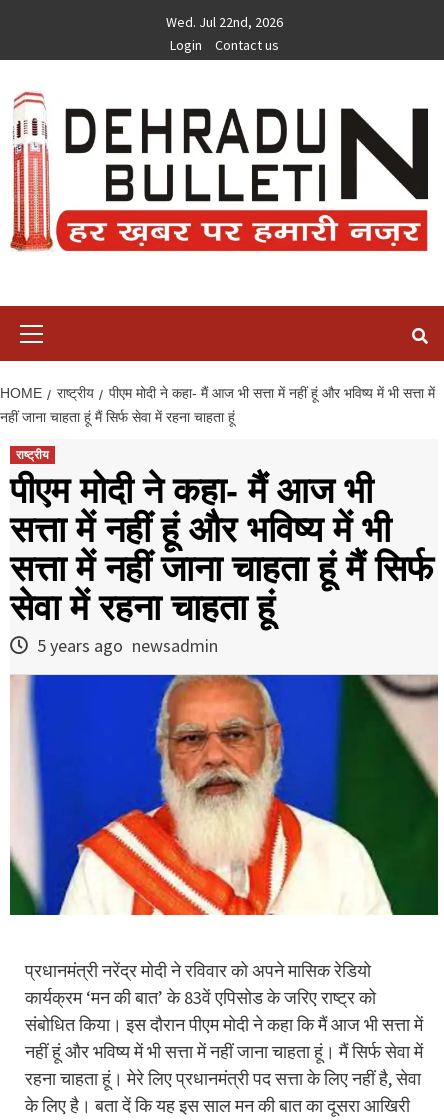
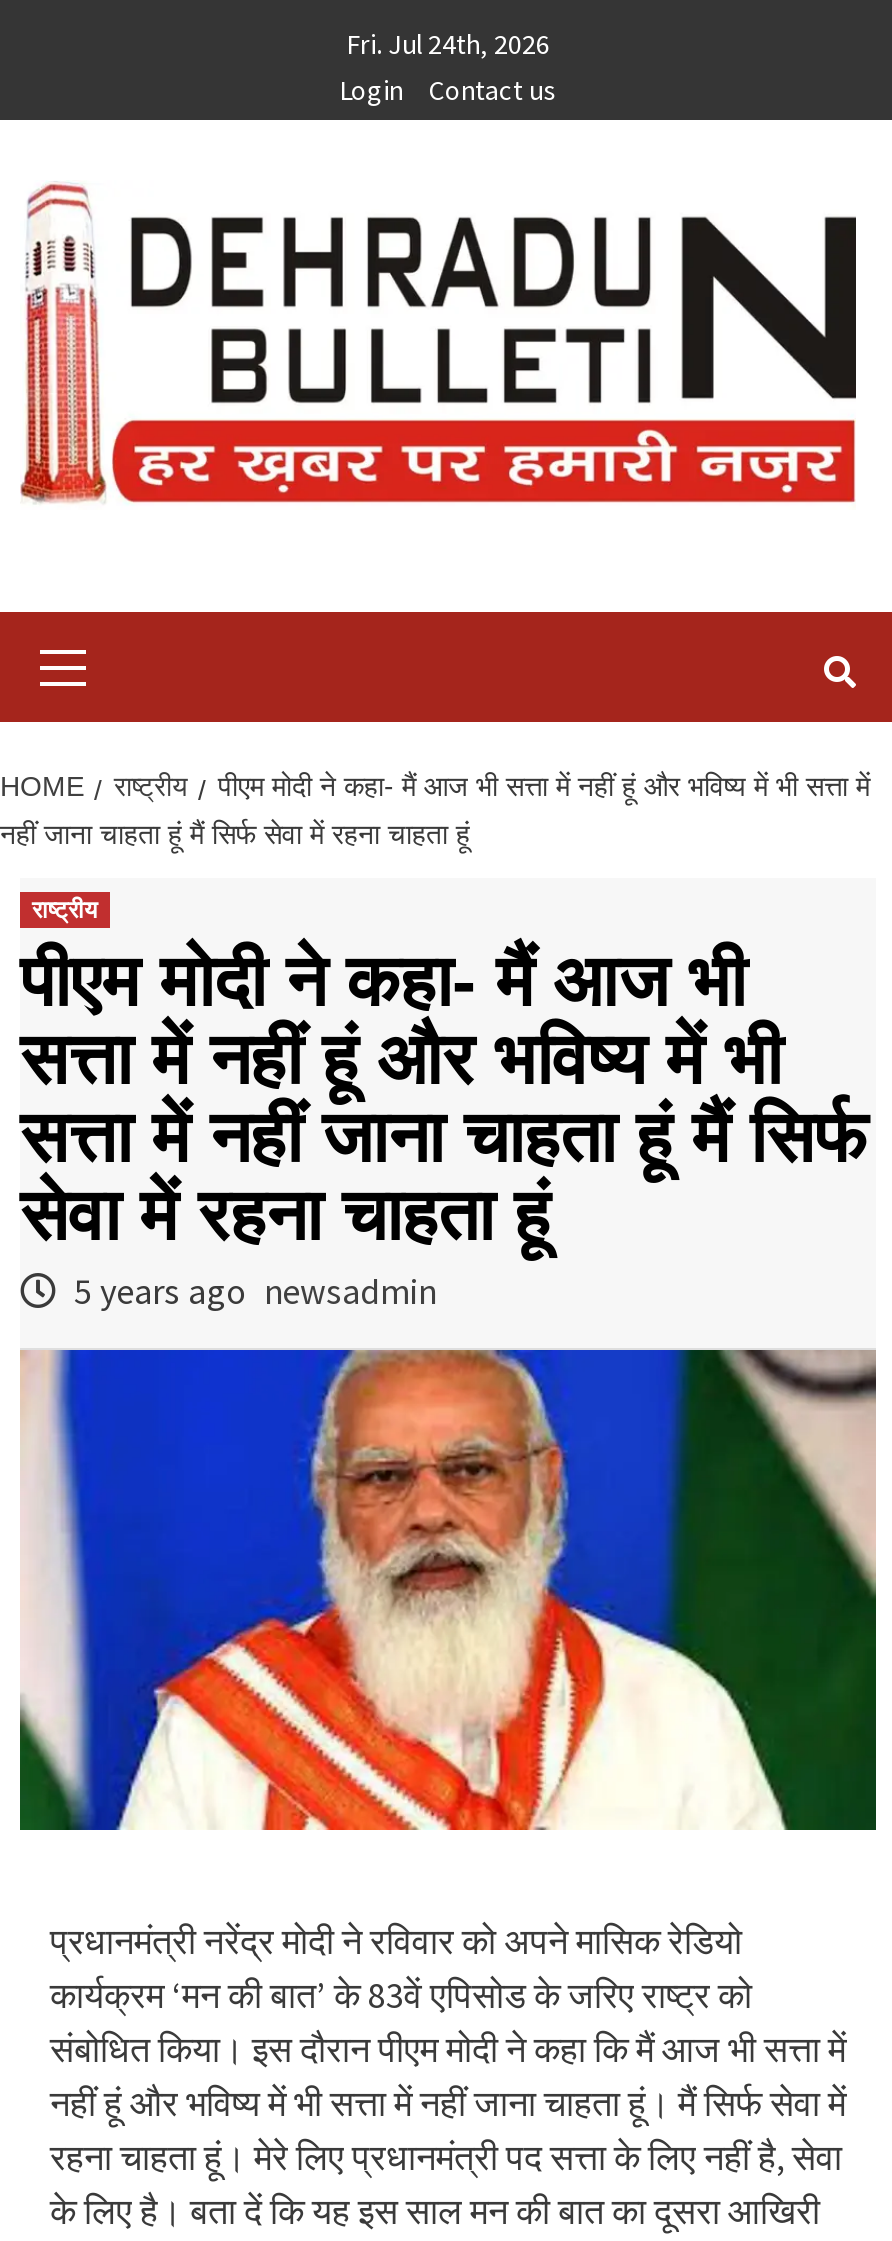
- Wed. Jul 22nd, 2026
+ Fri. Jul 24th, 2026
